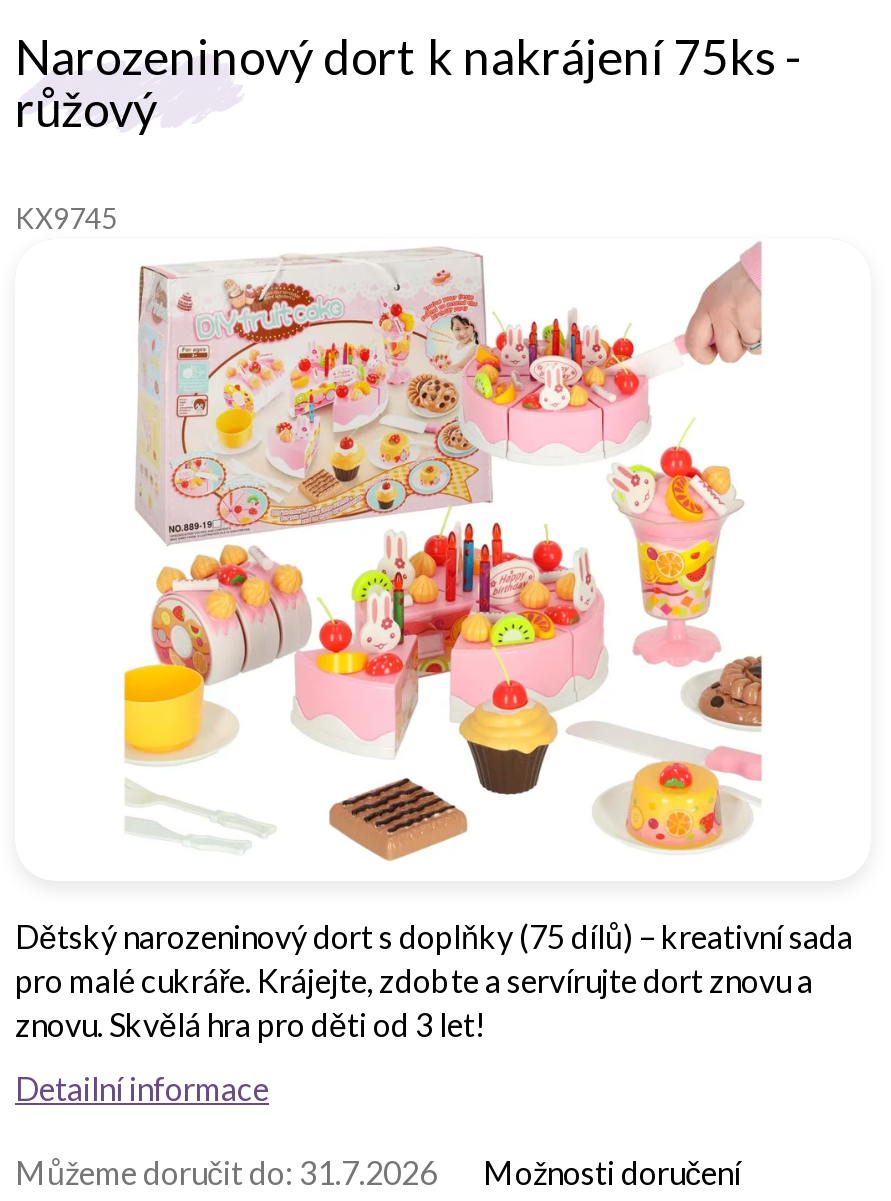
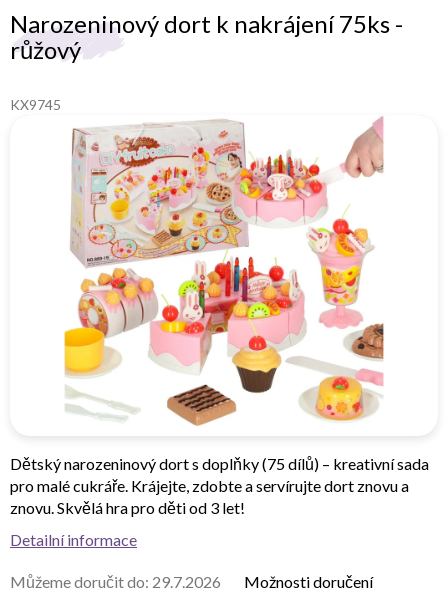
- Můžeme doručit do: 31.7.2026
+ Můžeme doručit do: 29.7.2026
